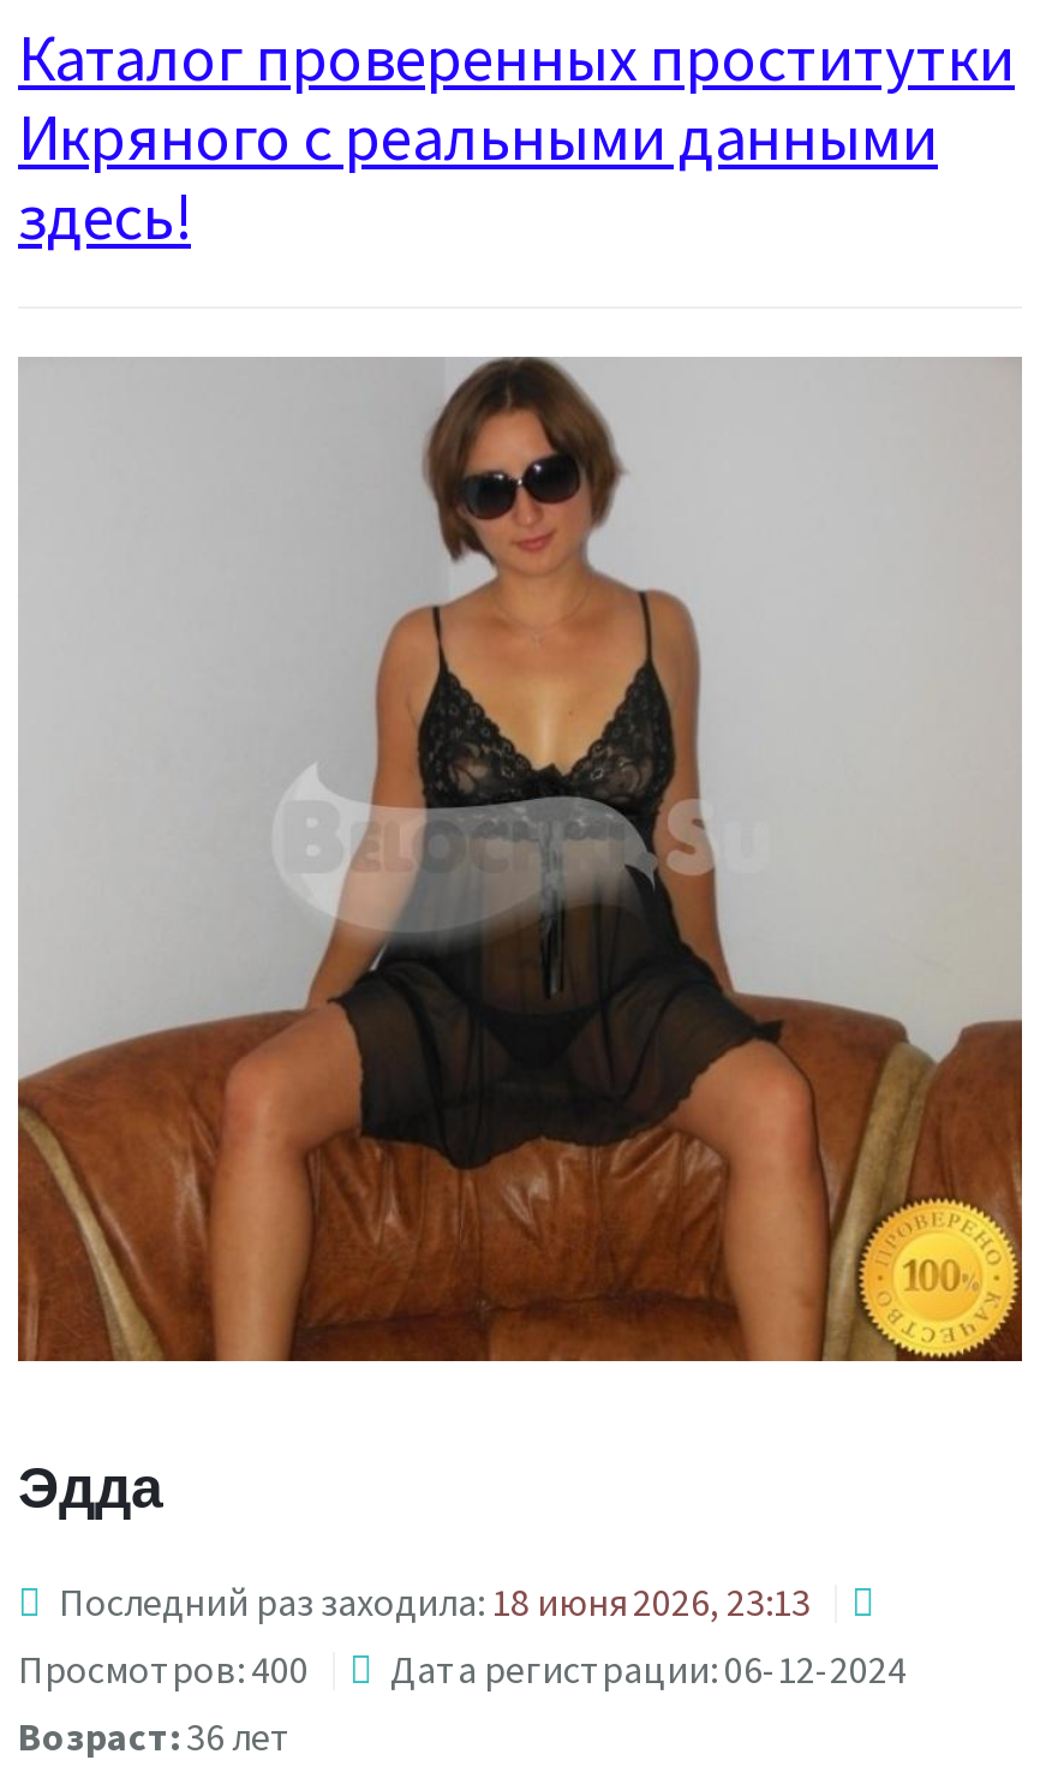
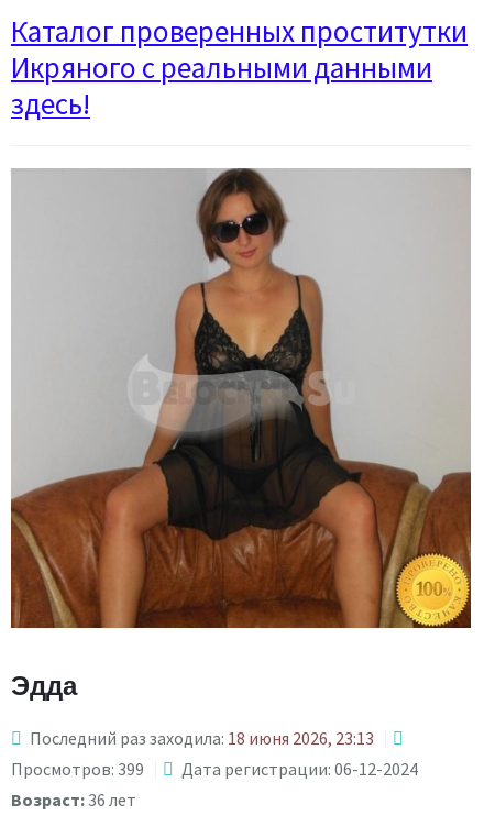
- Просмотров: 400 Дата регистрации: 06-12-2024
+ Просмотров: 399 Дата регистрации: 06-12-2024
